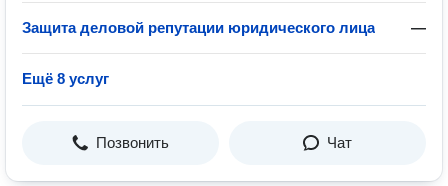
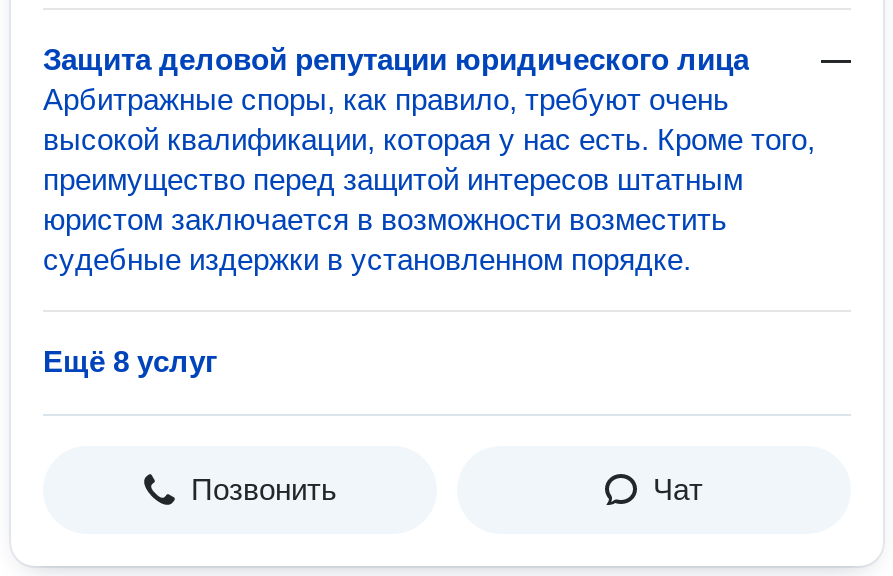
+ Арбитражные споры, как правило, требуют очень
+ высокой квалификации, которая у нас есть. Кроме того,
+ преимущество перед защитой интересов штатным
+ юристом заключается в возможности возместить
+ судебные издержки в установленном порядке.
